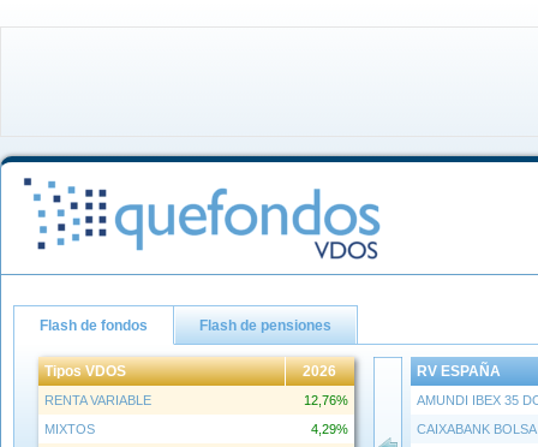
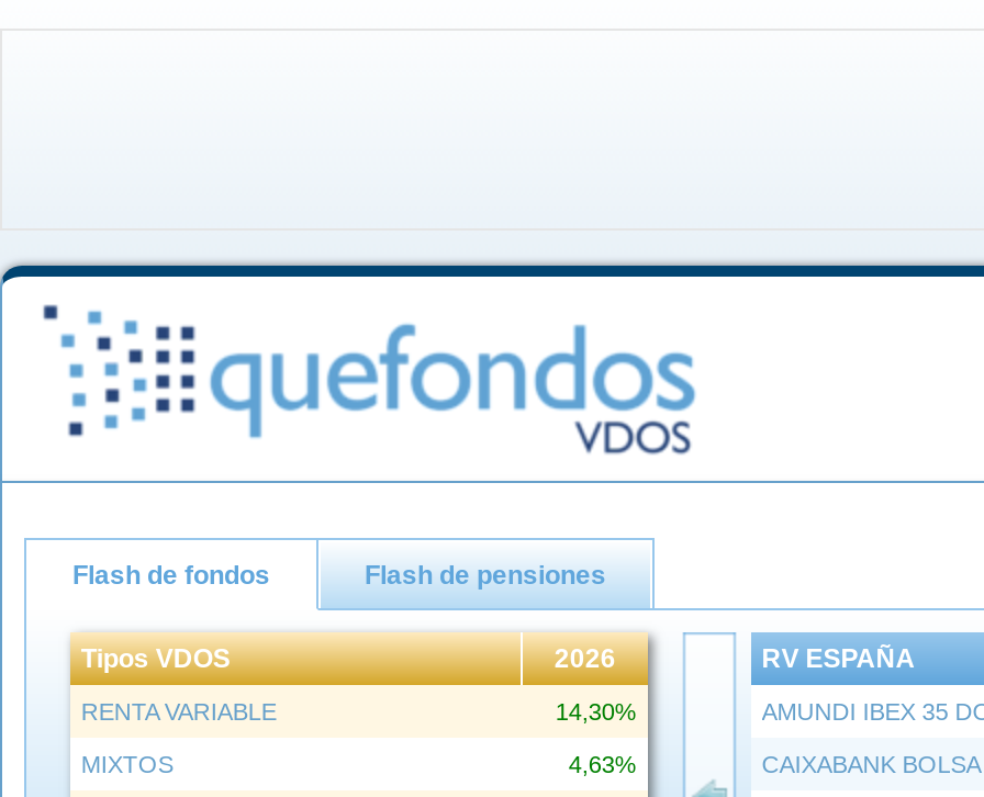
- 12,76%
+ 14,30%

- 4,29%
+ 4,63%
